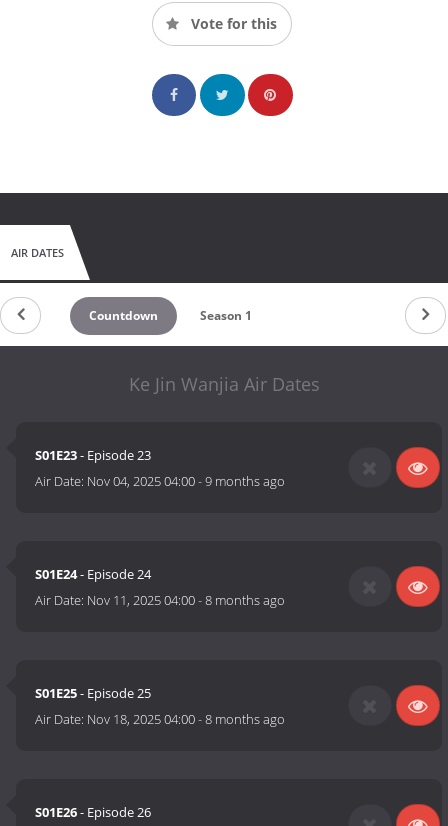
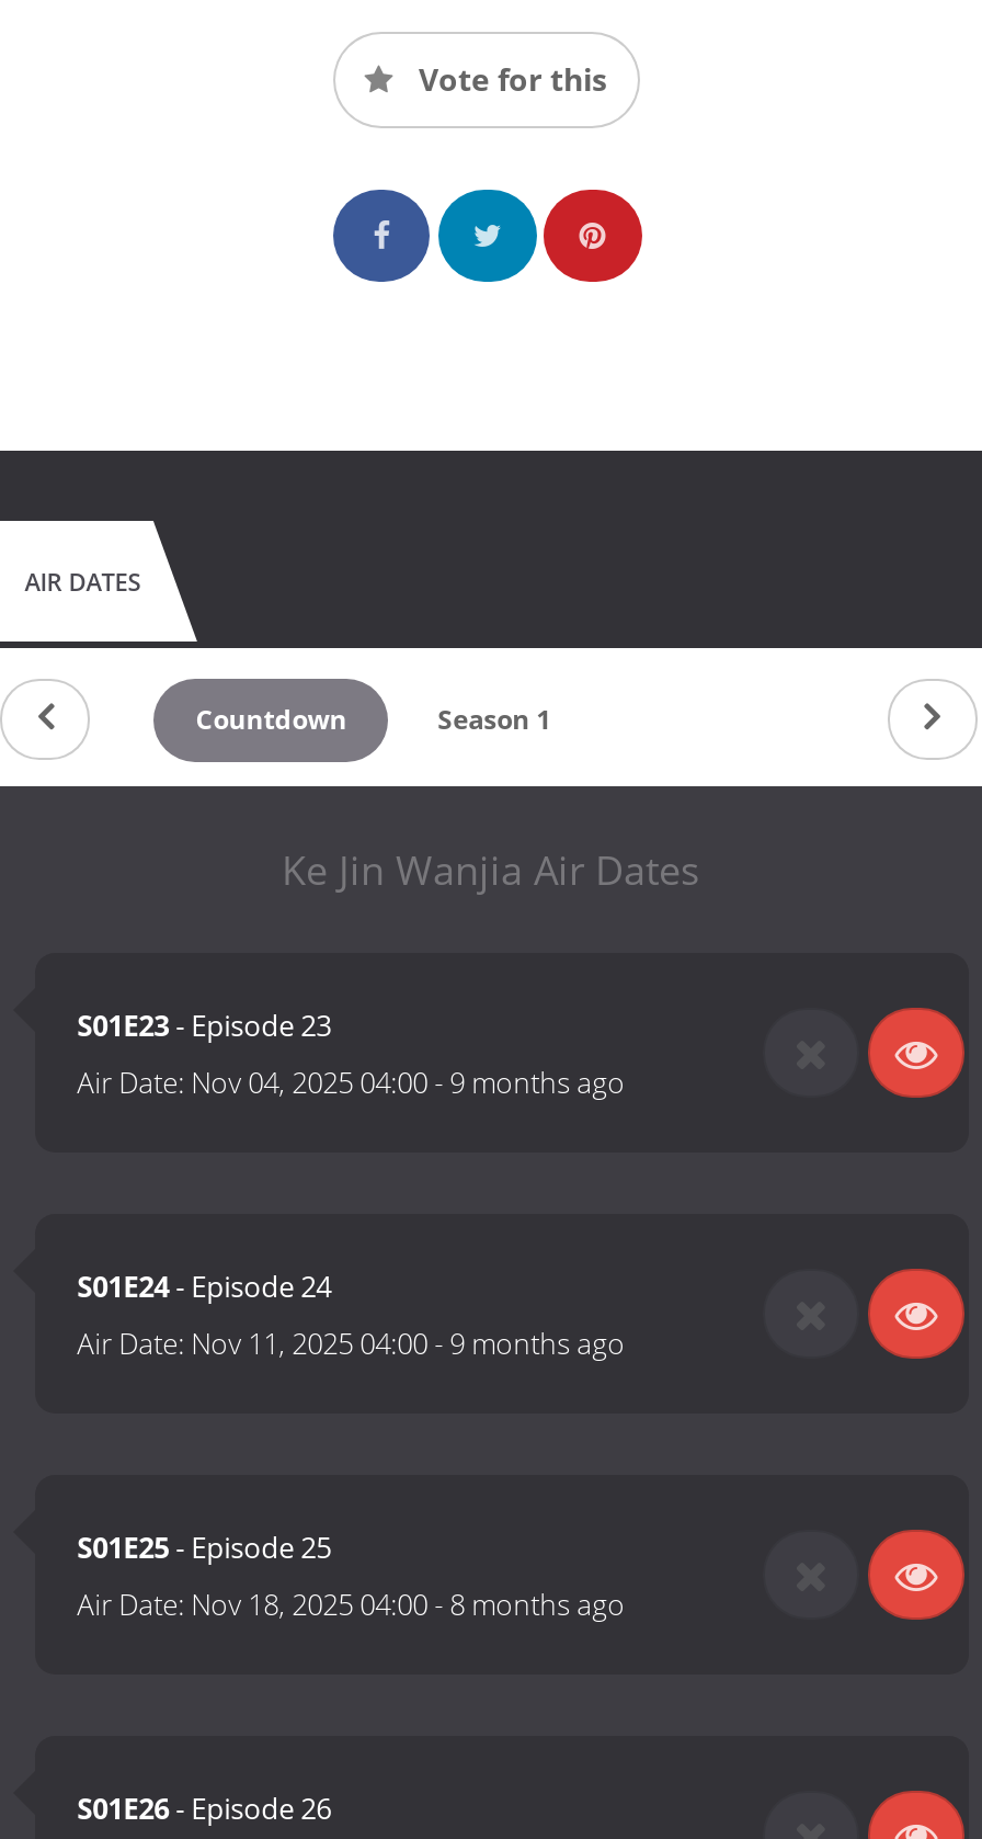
- Air Date: Nov 11, 2025 04:00 - 8 months ago
+ Air Date: Nov 11, 2025 04:00 - 9 months ago
